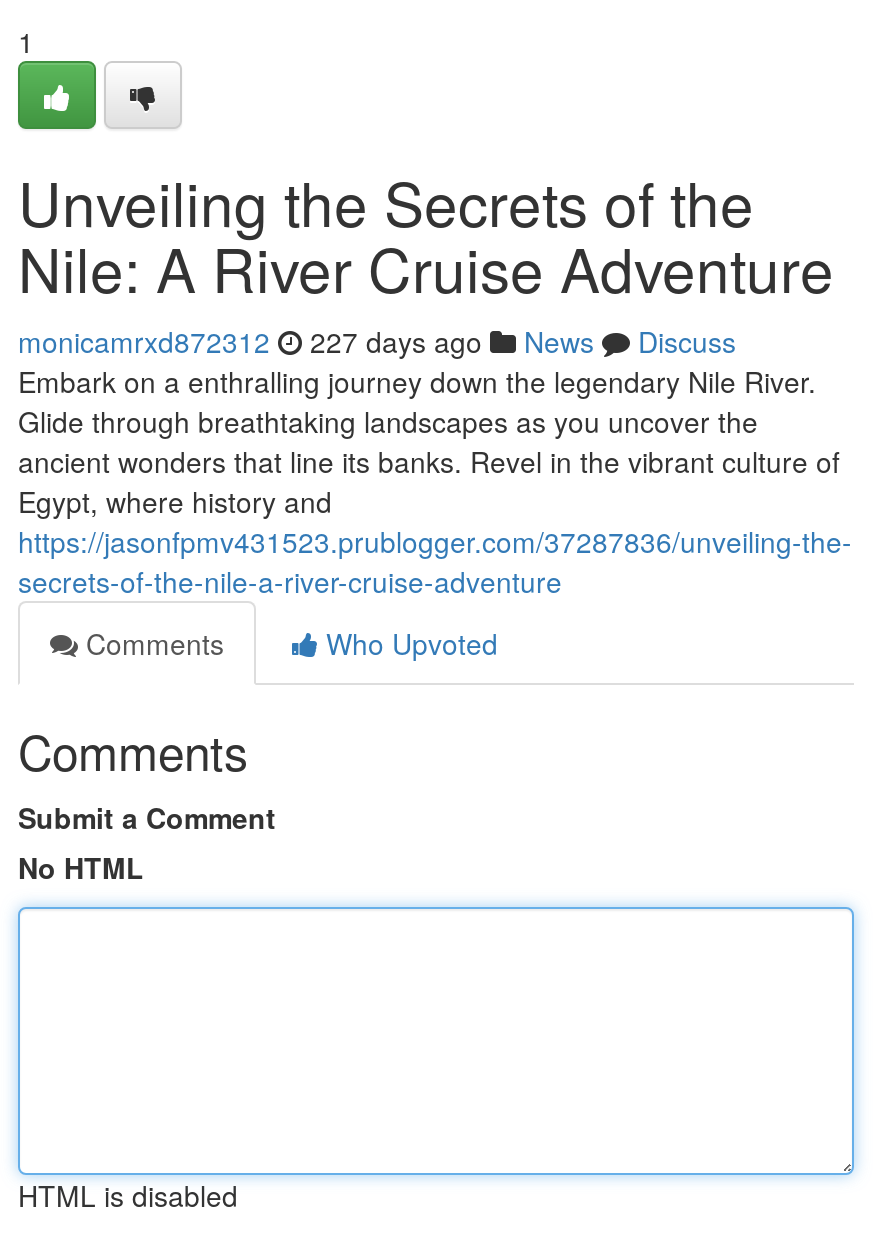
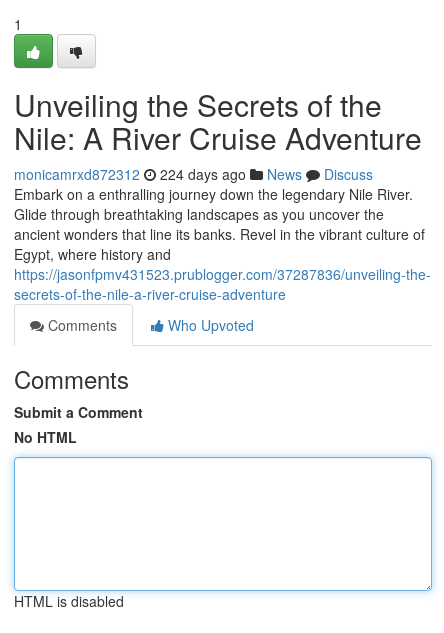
- monicamrxd872312 227 days ago News Discuss
+ monicamrxd872312 224 days ago News Discuss
